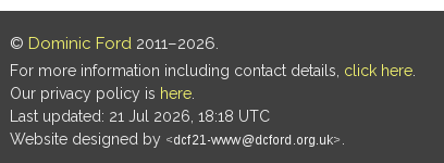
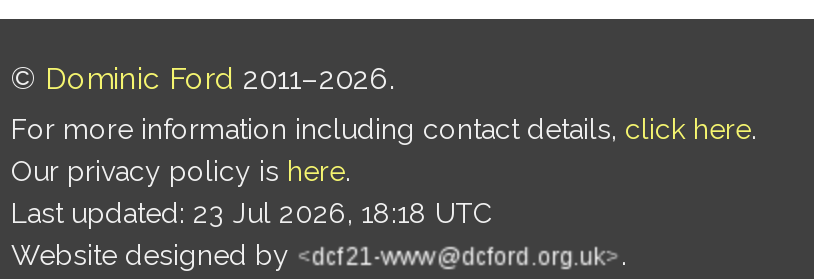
- Last updated: 21 Jul 2026, 18:18 UTC
+ Last updated: 23 Jul 2026, 18:18 UTC
